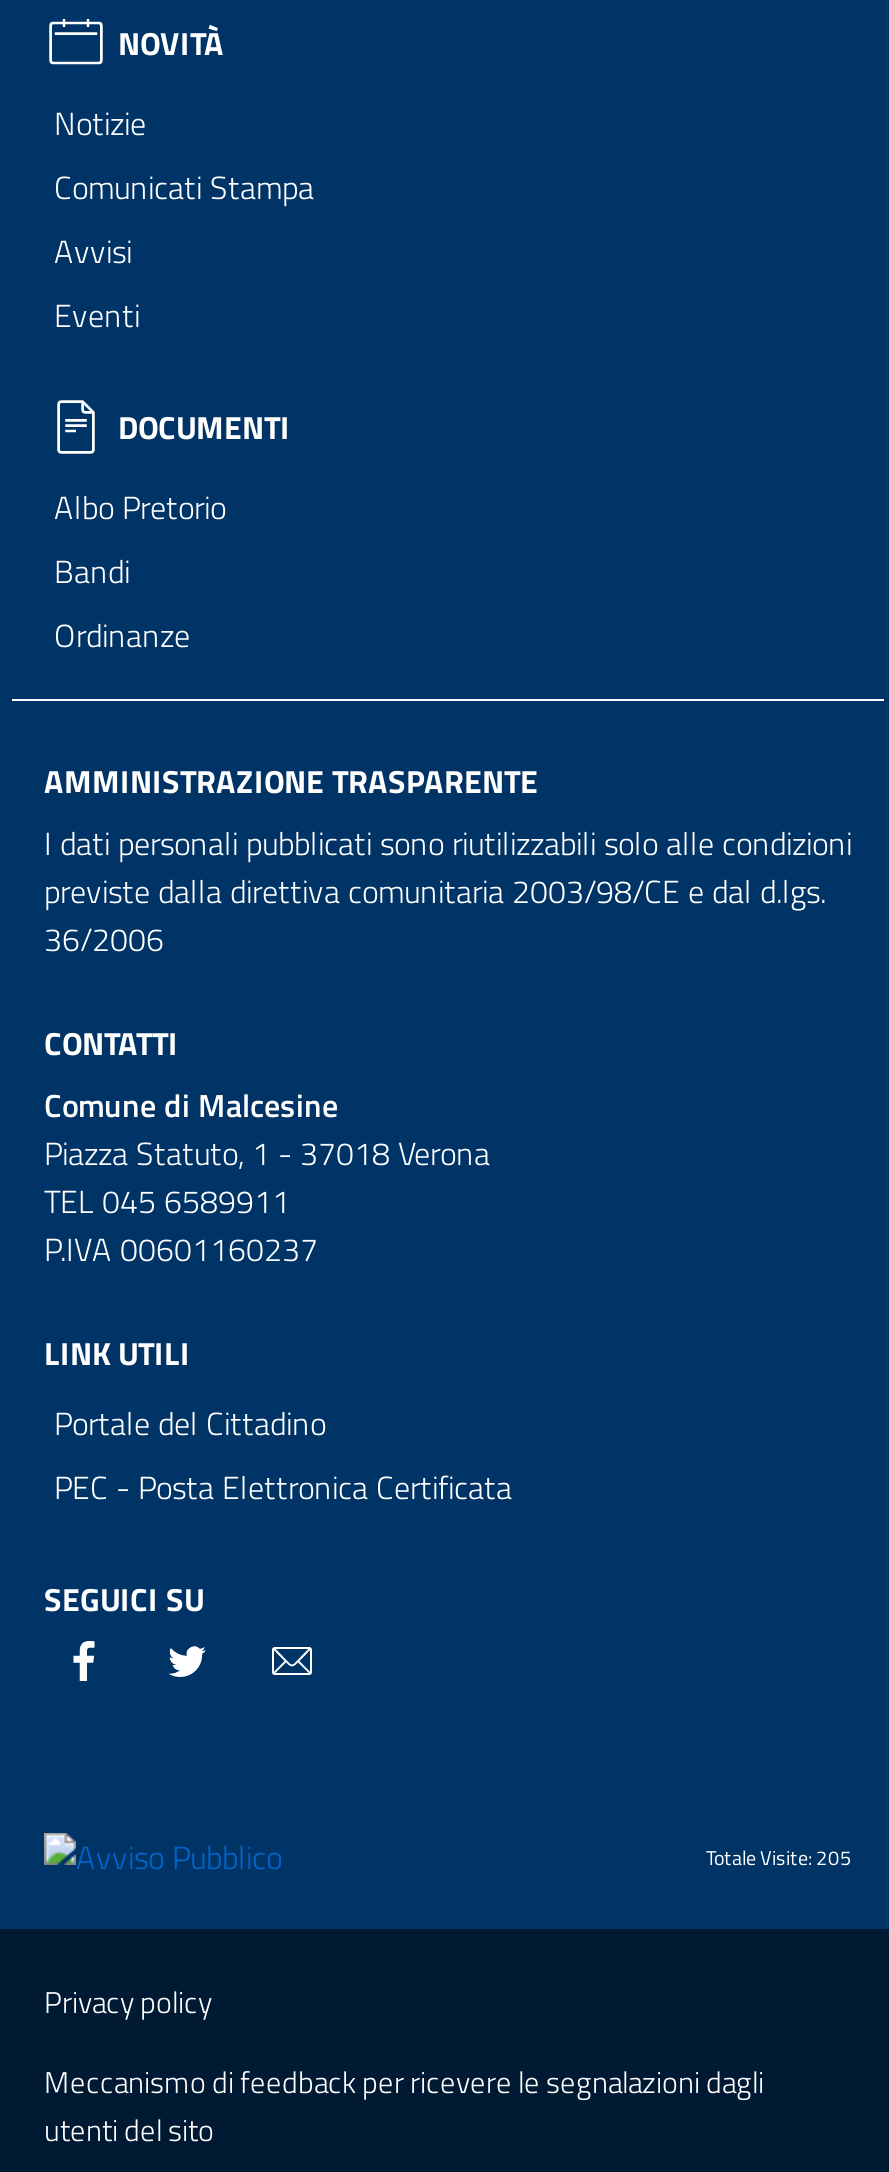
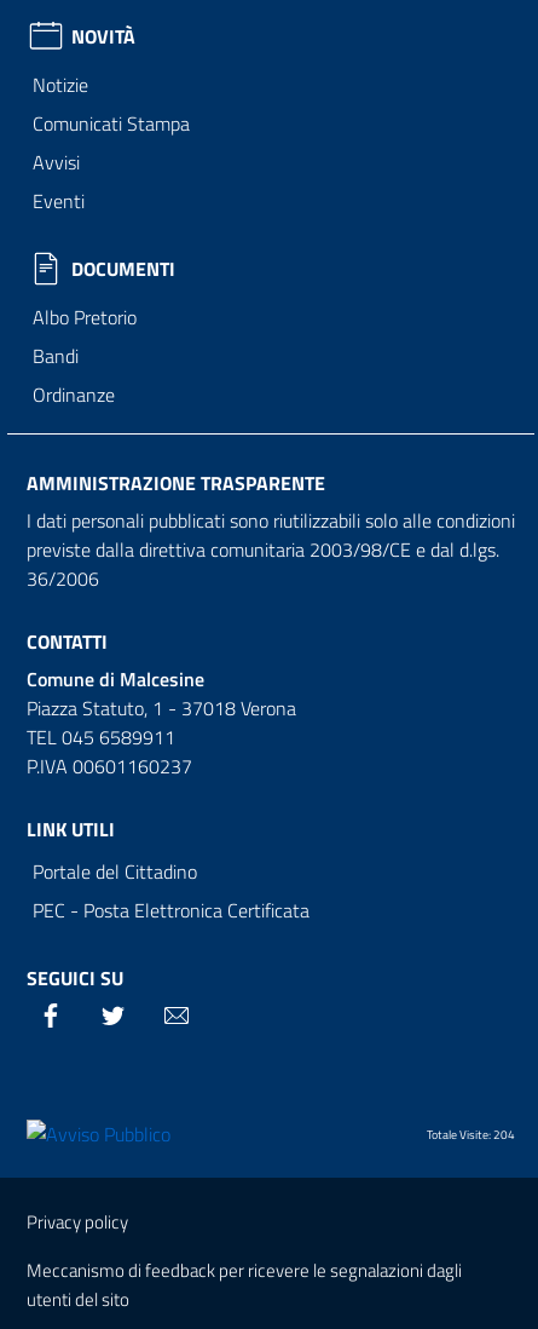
- Totale Visite: 205
+ Totale Visite: 204
